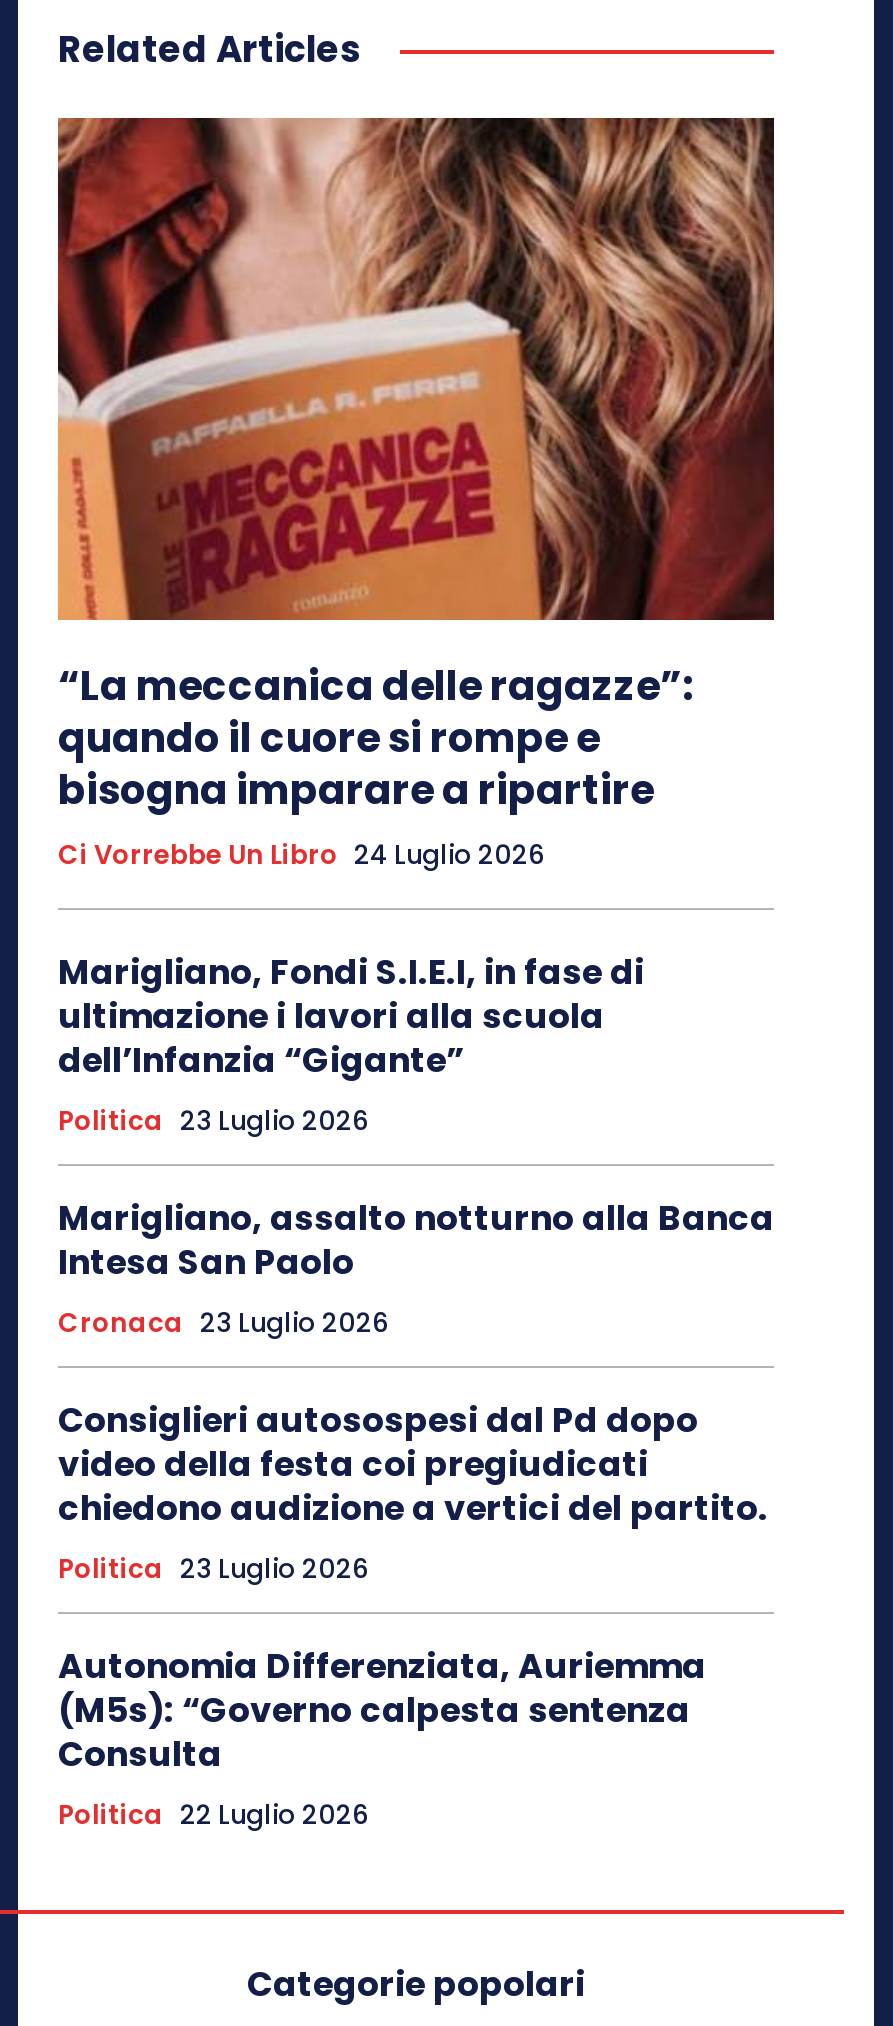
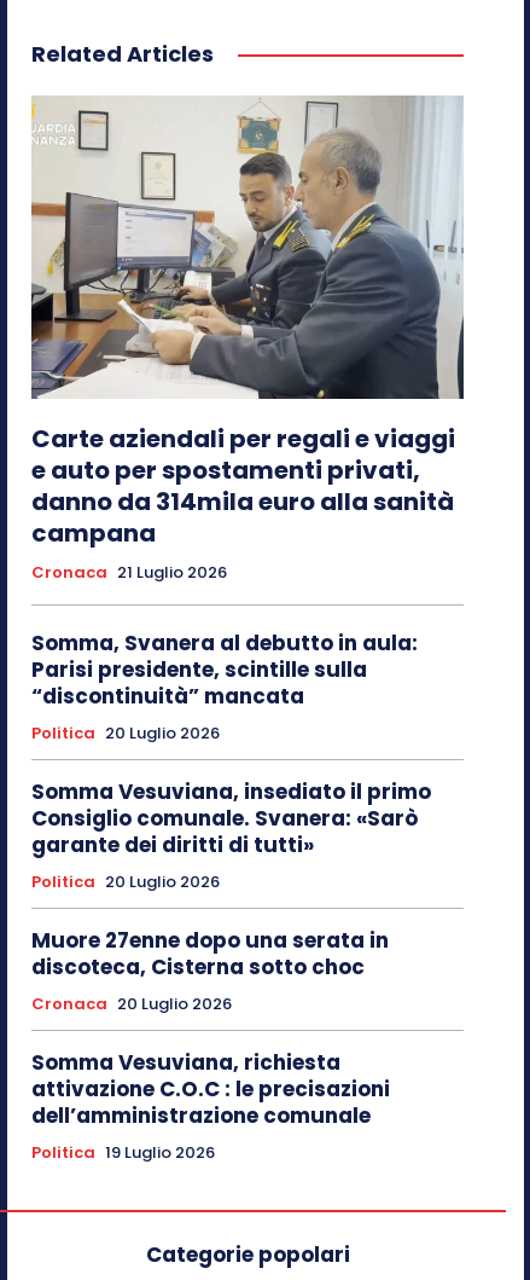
- [image]
- “La meccanica delle ragazze”:
- quando il cuore si rompe e
- bisogna imparare a ripartire
- Ci Vorrebbe Un Libro 24 Luglio 2026
+ [image]
+ Carte aziendali per regali e viaggi
+ e auto per spostamenti privati,
+ danno da 314mila euro alla sanità
+ campana
+ Cronaca 21 Luglio 2026

- Marigliano, Fondi S.I.E.I, in fase di
- ultimazione i lavori alla scuola
- dell’Infanzia “Gigante”
- Politica 23 Luglio 2026
+ Somma, Svanera al debutto in aula:
+ Parisi presidente, scintille sulla
+ “discontinuità” mancata
+ Politica 20 Luglio 2026

- Marigliano, assalto notturno alla Banca
- Intesa San Paolo
- Cronaca 23 Luglio 2026
+ Somma Vesuviana, insediato il primo
+ Consiglio comunale. Svanera: «Sarò
+ garante dei diritti di tutti»
+ Politica 20 Luglio 2026

- Consiglieri autosospesi dal Pd dopo
- video della festa coi pregiudicati
- chiedono audizione a vertici del partito.
- Politica 23 Luglio 2026
+ Muore 27enne dopo una serata in
+ discoteca, Cisterna sotto choc
+ Cronaca 20 Luglio 2026

- Autonomia Differenziata, Auriemma
- (M5s): “Governo calpesta sentenza
- Consulta
- Politica 22 Luglio 2026
+ Somma Vesuviana, richiesta
+ attivazione C.O.C : le precisazioni
+ dell’amministrazione comunale
+ Politica 19 Luglio 2026
